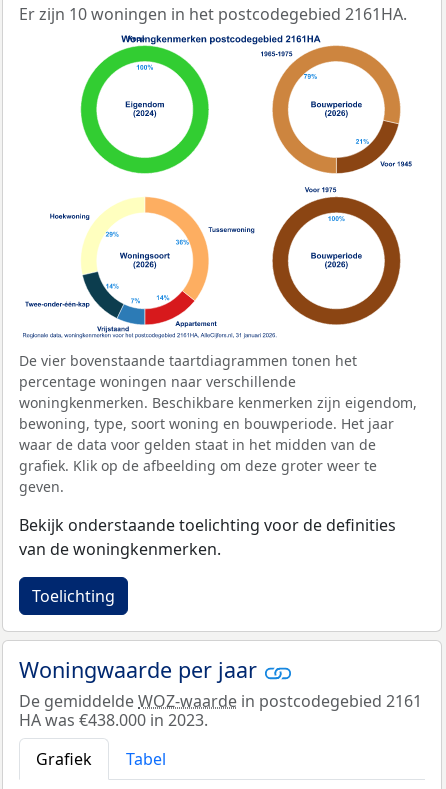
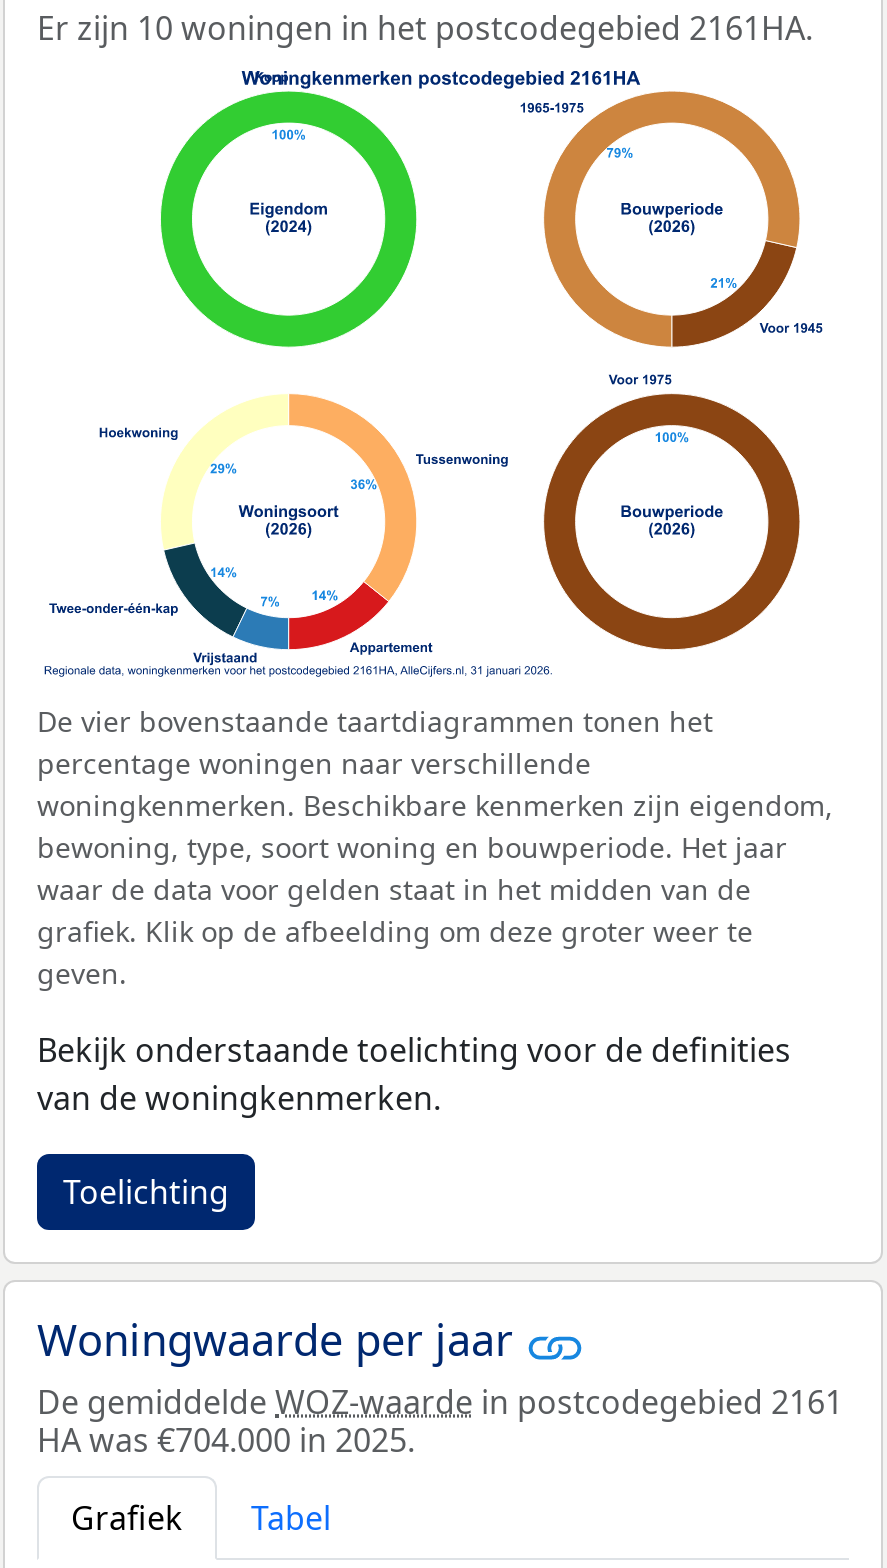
- HA was €438.000 in 2023.
+ HA was €704.000 in 2025.
